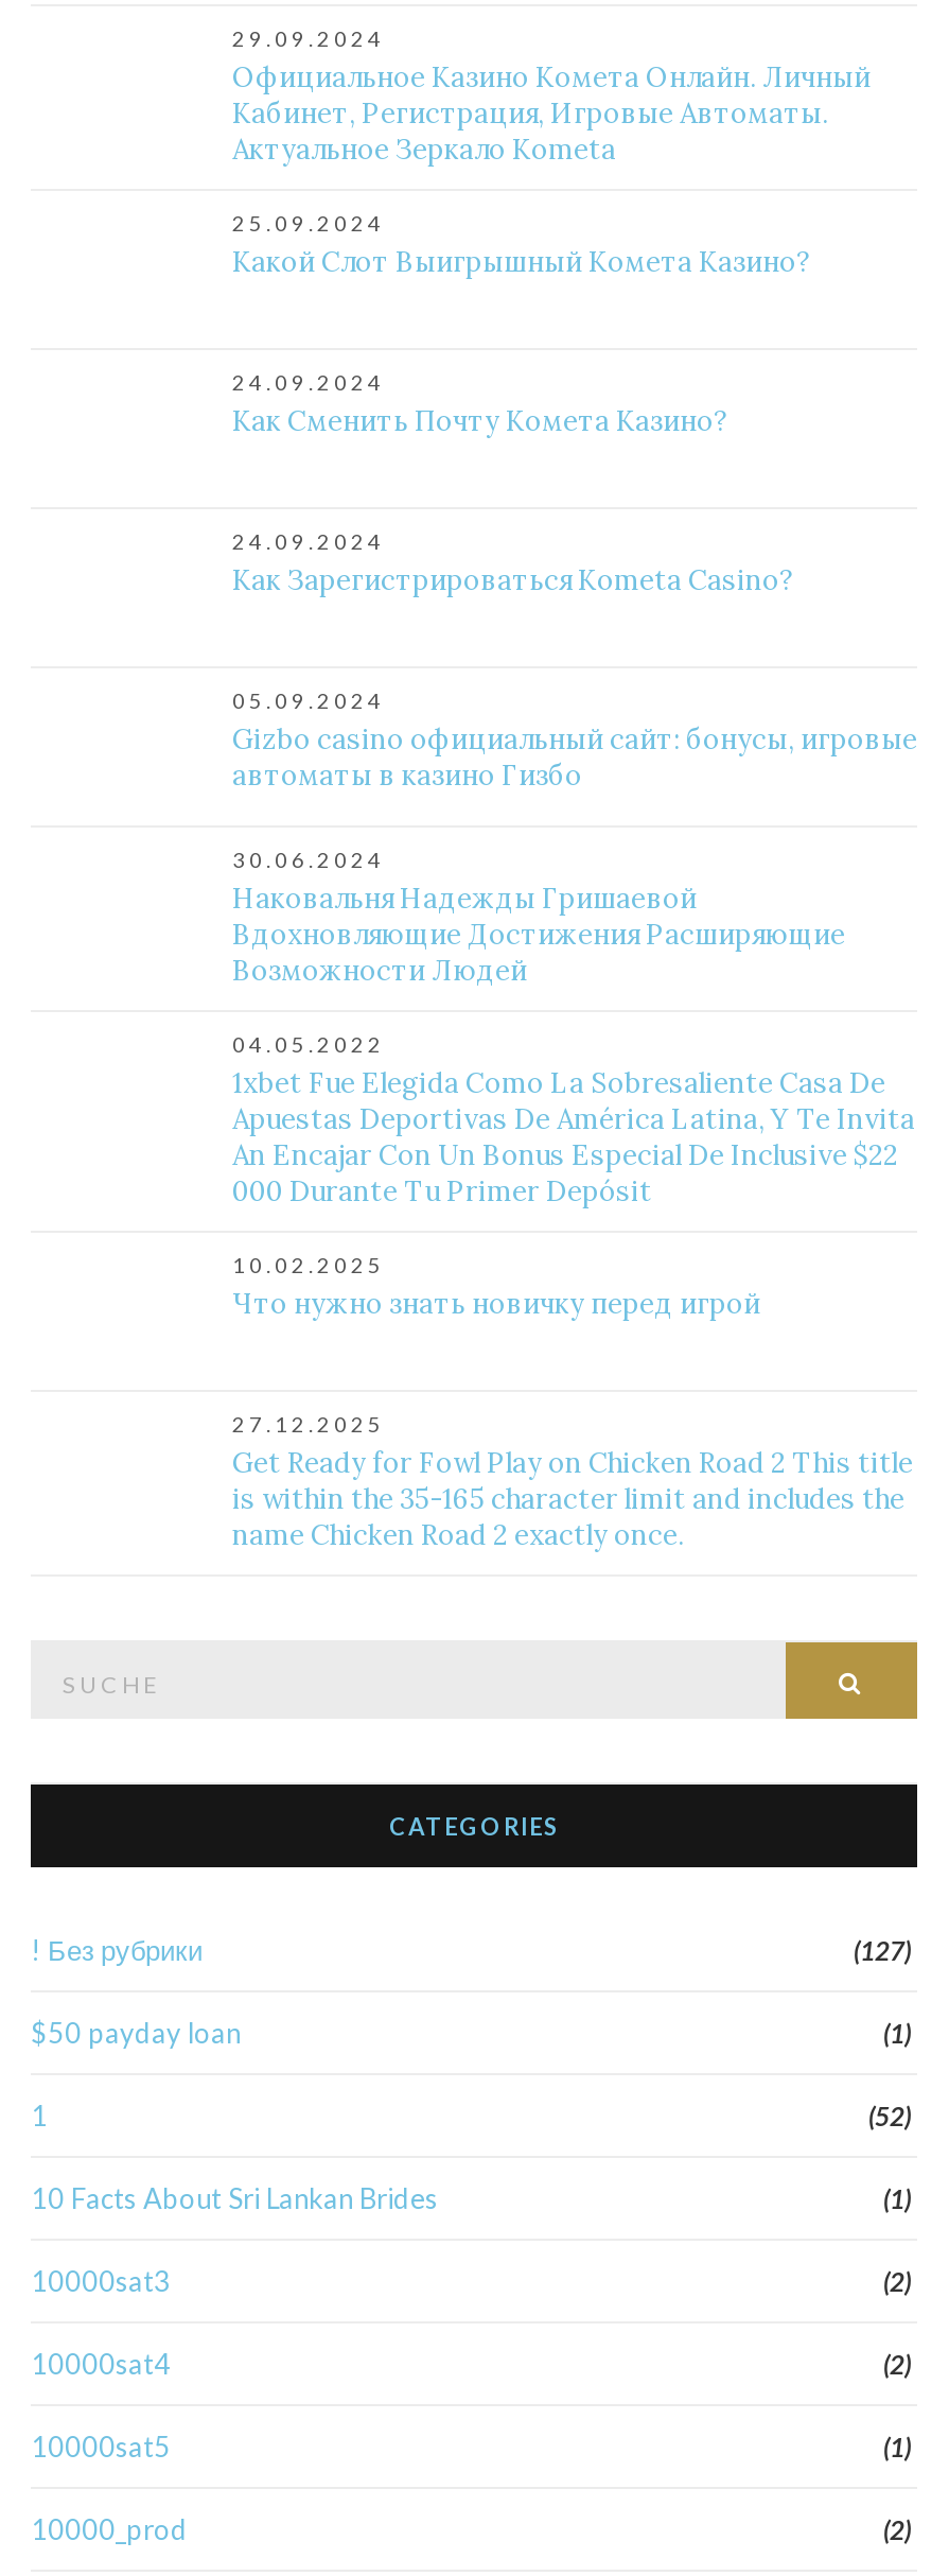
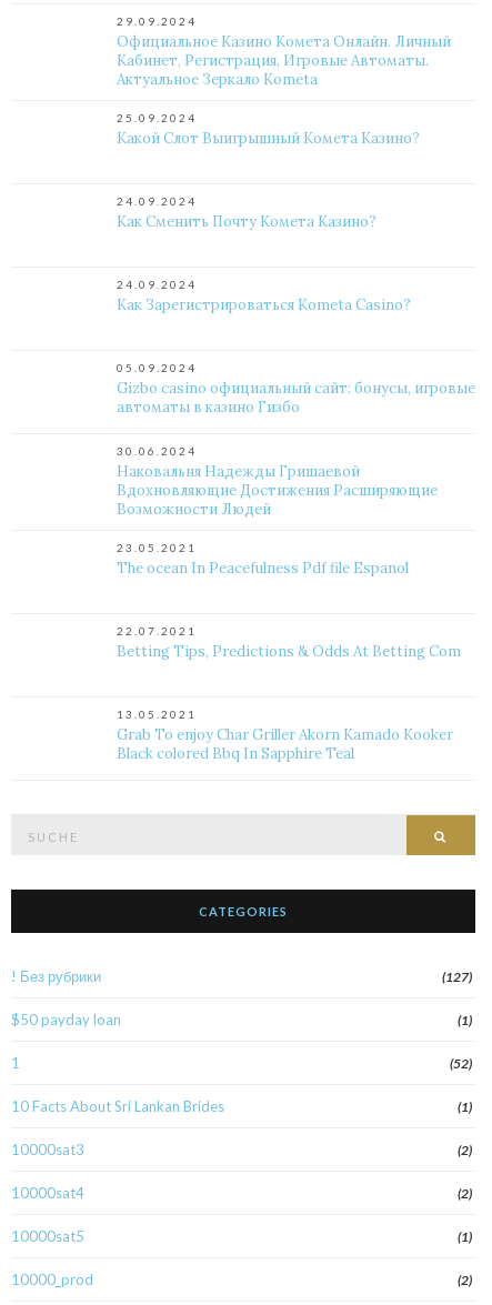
- 04.05.2022
- 1xbet Fue Elegida Como La Sobresaliente Casa De
- Apuestas Deportivas De América Latina, Y Te Invita
- An Encajar Con Un Bonus Especial De Inclusive $22
- 000 Durante Tu Primer Depósit
+ 23.05.2021
+ The ocean In Peacefulness Pdf file Espanol

- 10.02.2025
- Что нужно знать новичку перед игрой
+ 22.07.2021
+ Betting Tips, Predictions & Odds At Betting Com

- 27.12.2025
- Get Ready for Fowl Play on Chicken Road 2 This title
- is within the 35-165 character limit and includes the
- name Chicken Road 2 exactly once.
+ 13.05.2021
+ Grab To enjoy Char Griller Akorn Kamado Kooker
+ Black colored Bbq In Sapphire Teal
